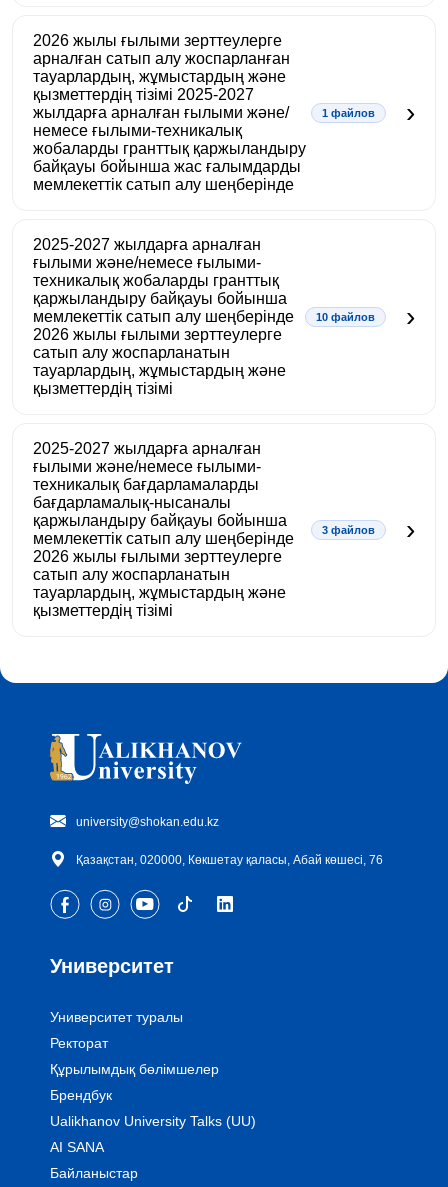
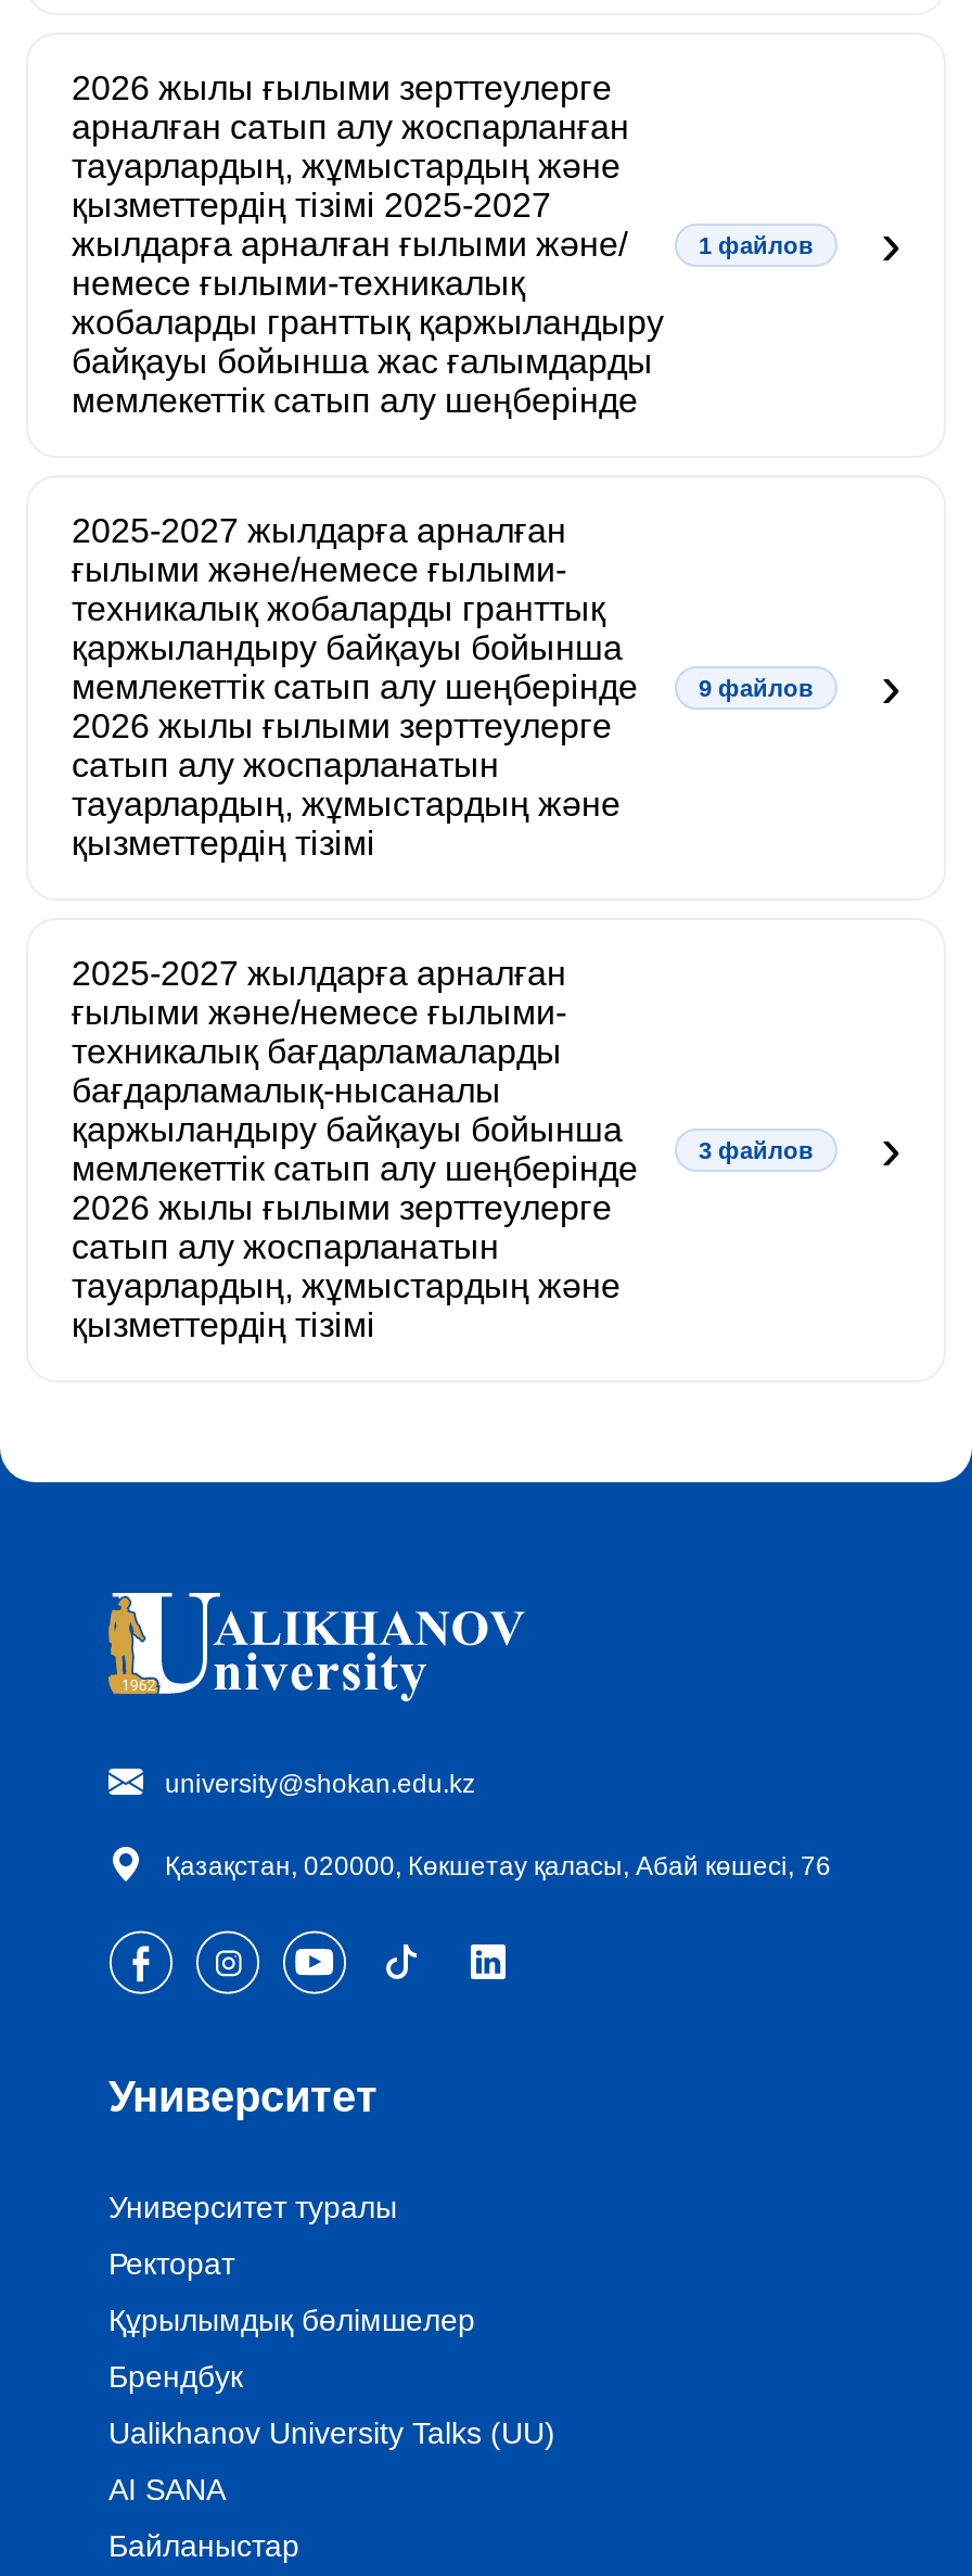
- 10 файлов
+ 9 файлов
